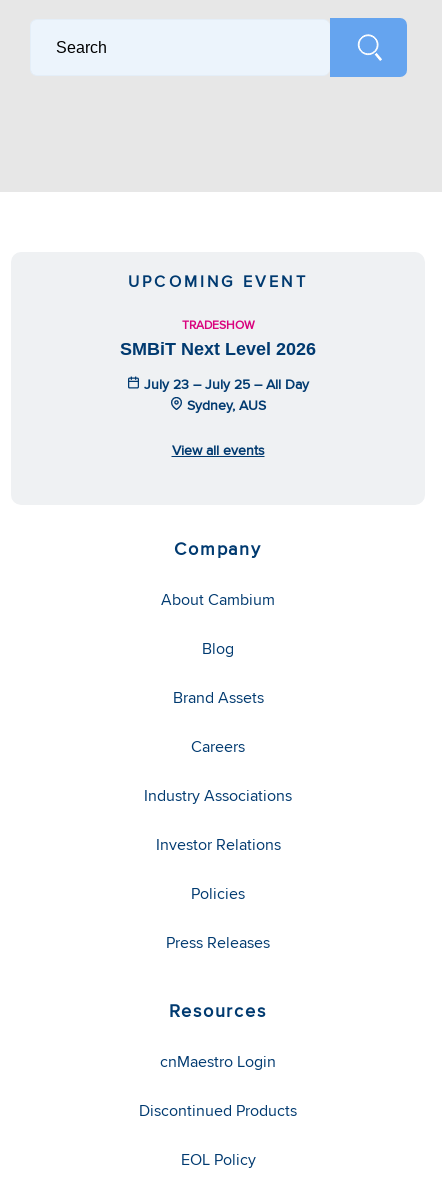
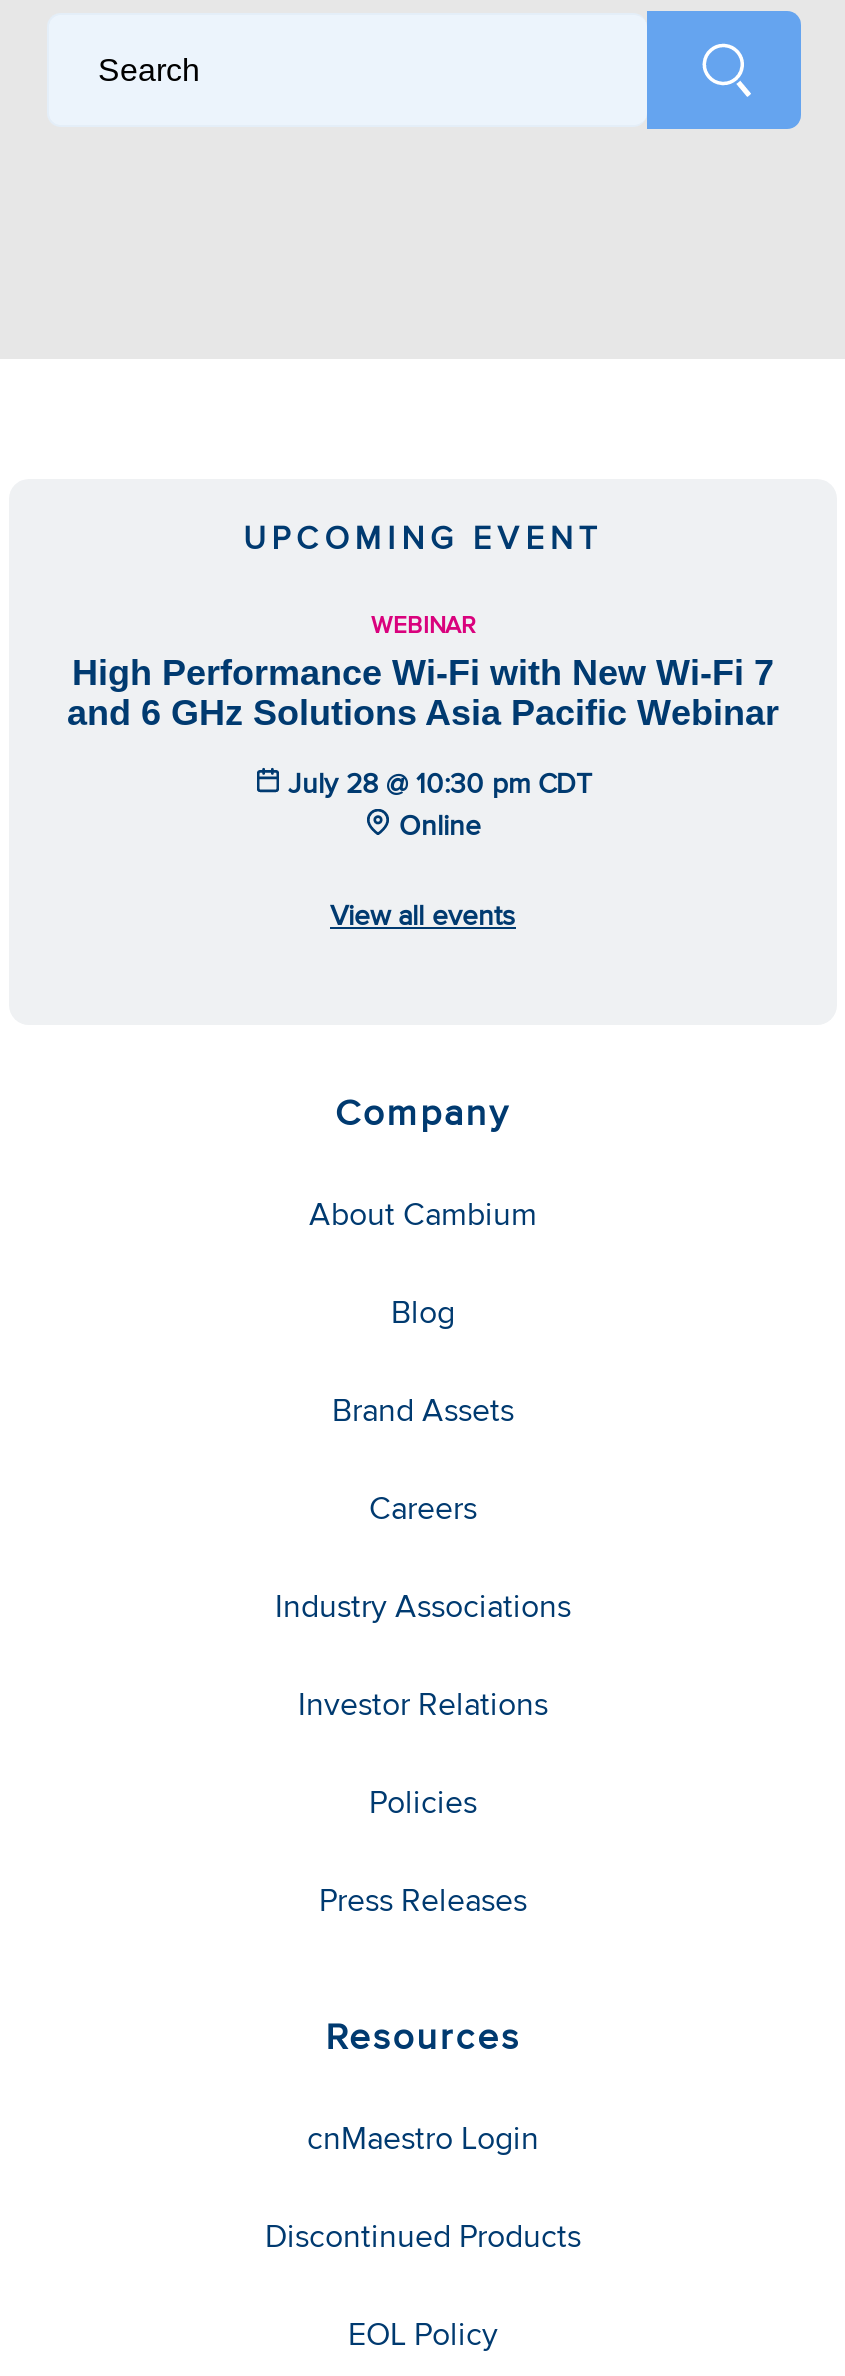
- TRADESHOW
- SMBiT Next Level 2026
+ WEBINAR
+ High Performance Wi-Fi with New Wi-Fi 7
+ and 6 GHz Solutions Asia Pacific Webinar

- July 23 – July 25 – All Day
- Sydney, AUS
+ July 28 @ 10:30 pm CDT
+ Online
